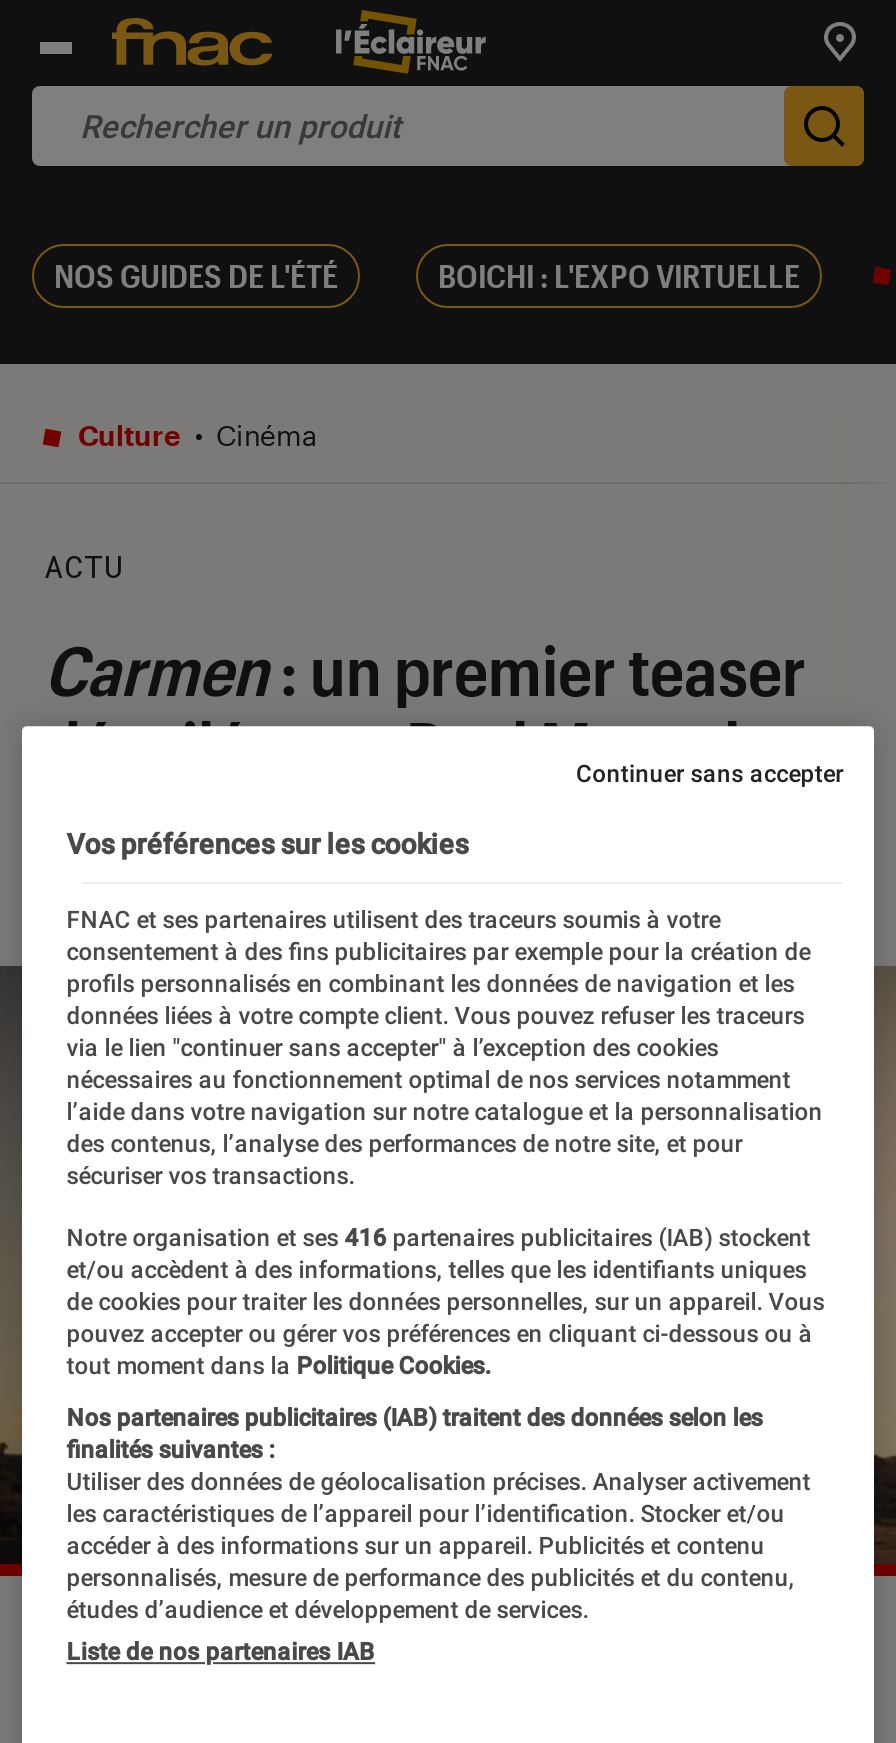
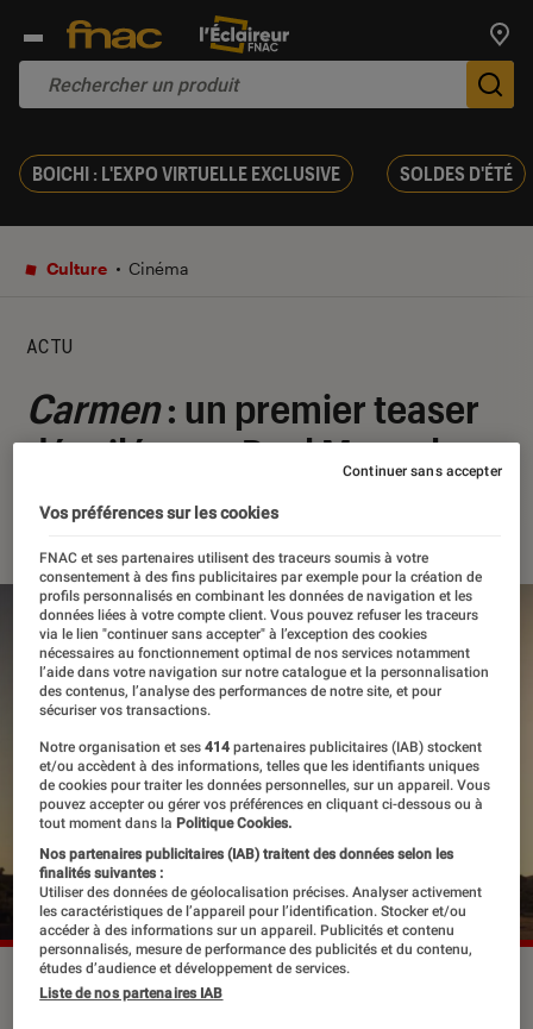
- NOS GUIDES DE L'ÉTÉ
- BOICHI : L'EXPO VIRTUELLE
+ BOICHI : L'EXPO VIRTUELLE EXCLUSIVE
+ SOLDES D'ÉTÉ

- Notre organisation et ses 416 partenaires publicitaires (IAB) stockent
+ Notre organisation et ses 414 partenaires publicitaires (IAB) stockent
